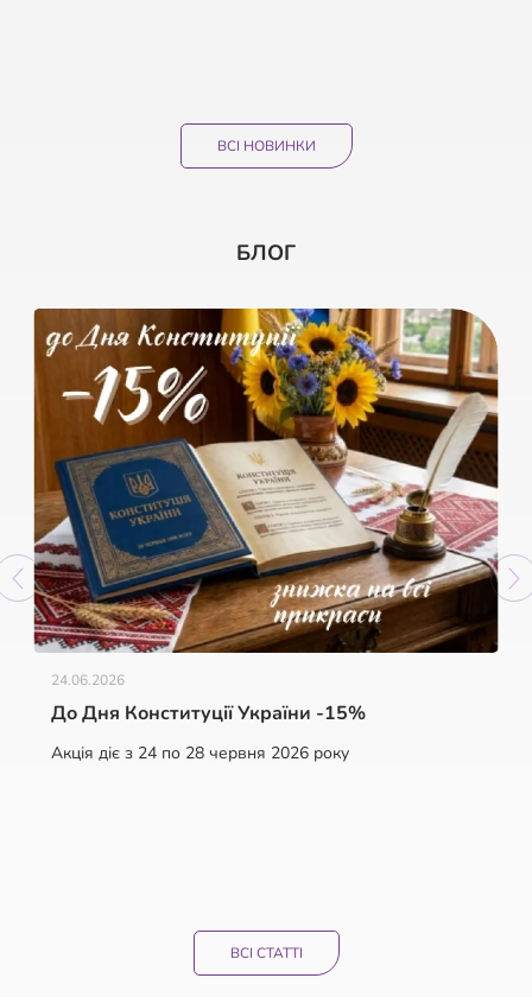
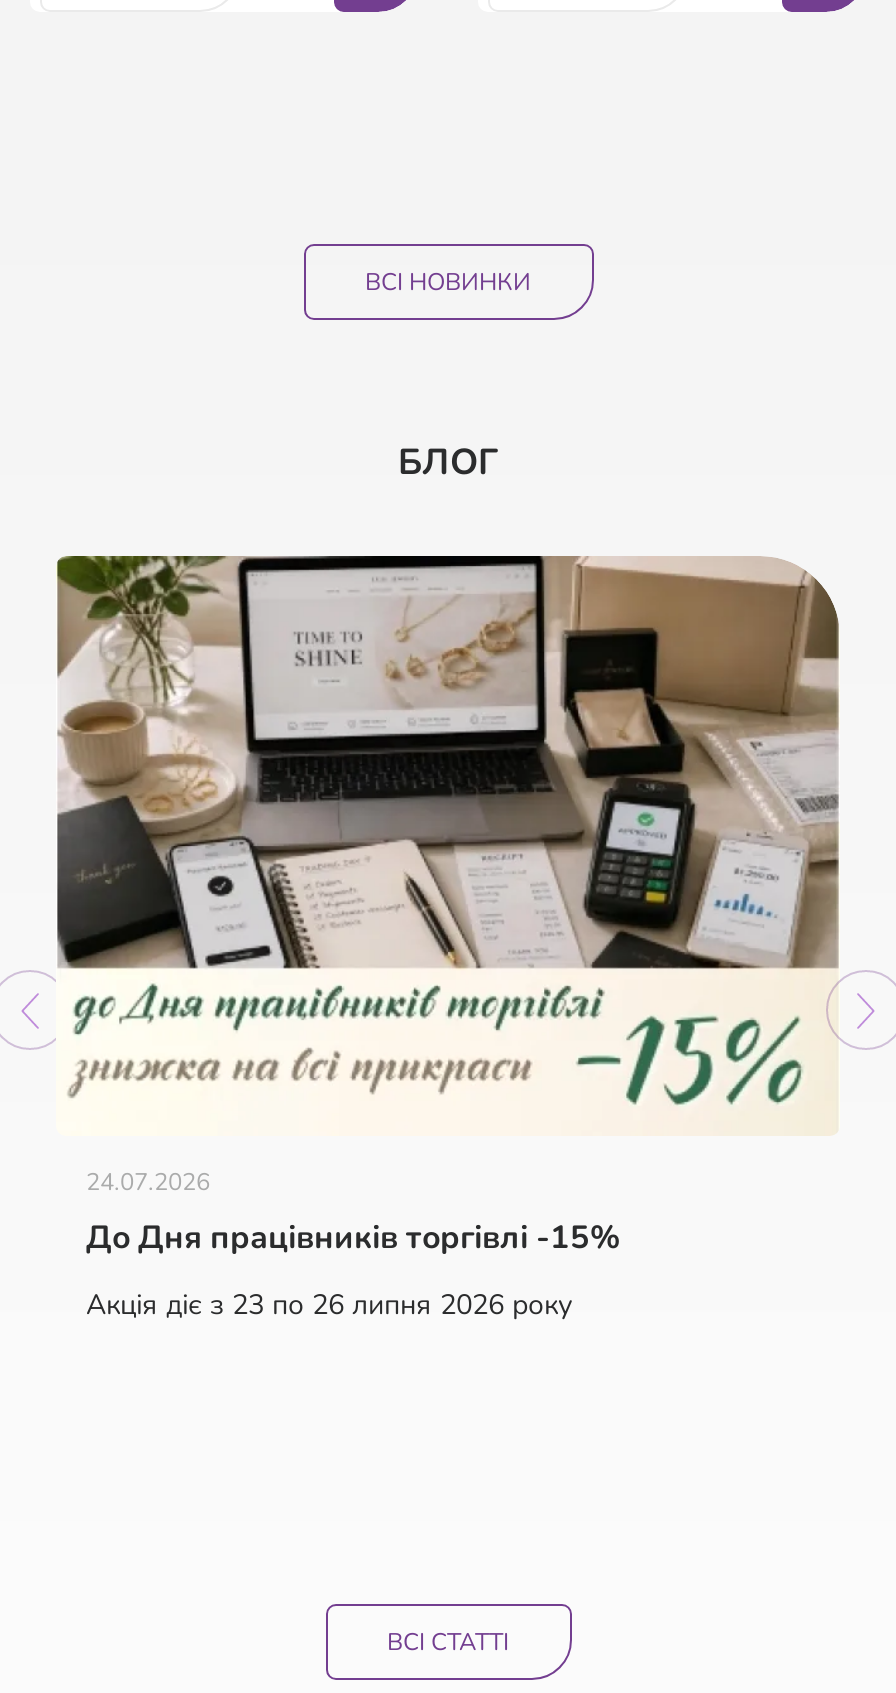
- [image]
- 24.06.2026
+ [image]
+ 24.07.2026

- До Дня Конституції України -15%
+ До Дня працівників торгівлі -15%

- Акція діє з 24 по 28 червня 2026 року
+ Акція діє з 23 по 26 липня 2026 року
